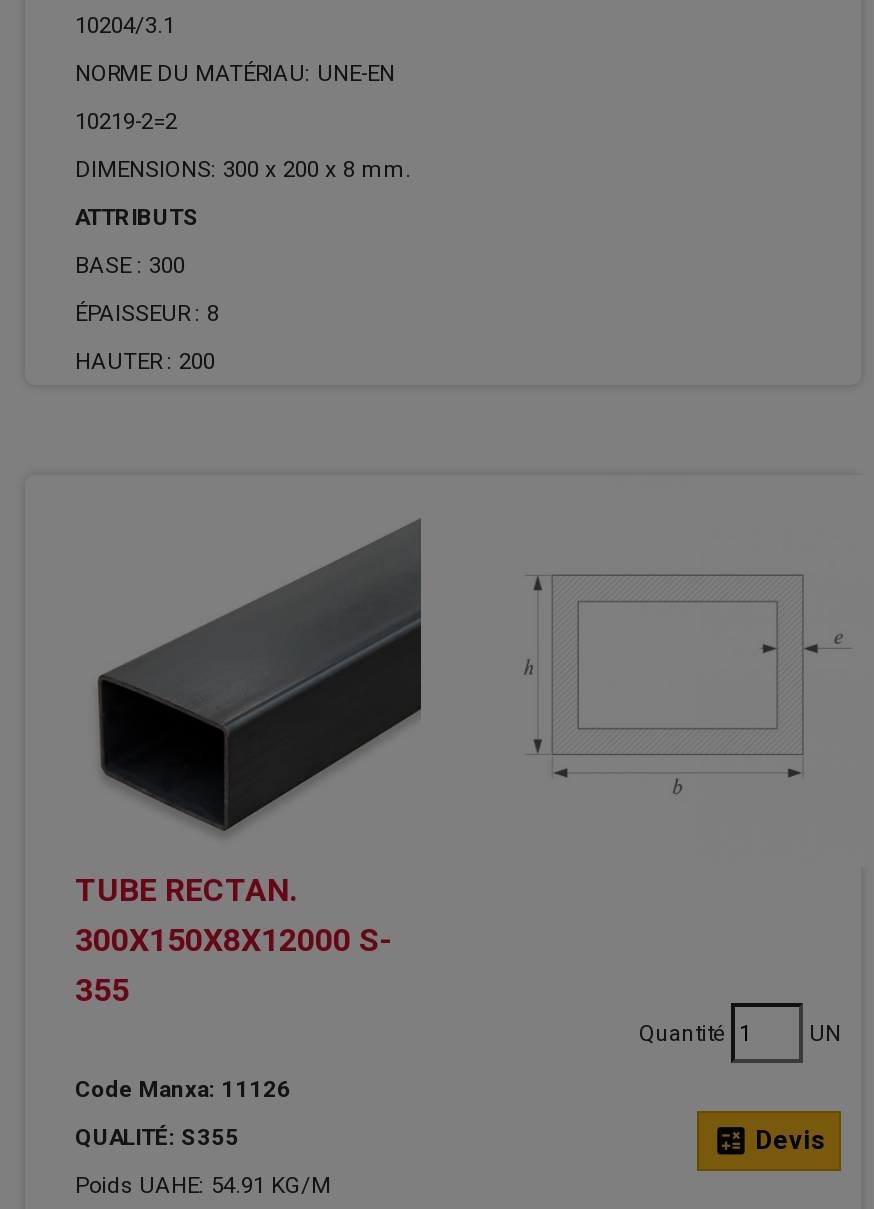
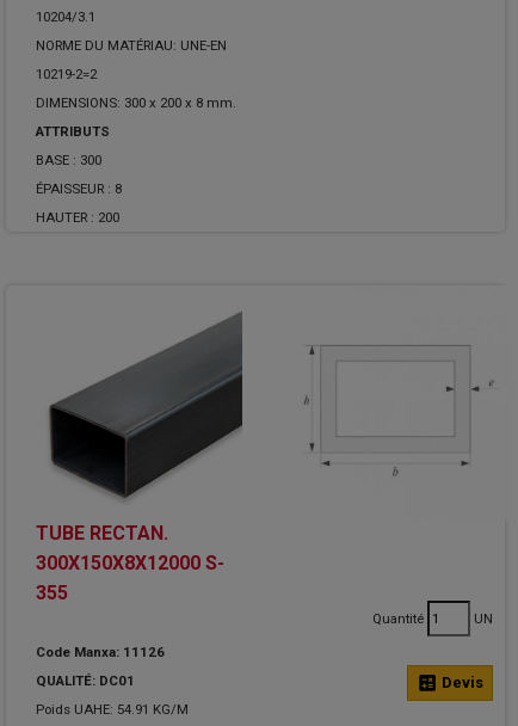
- QUALITÉ: S355
+ QUALITÉ: DC01
